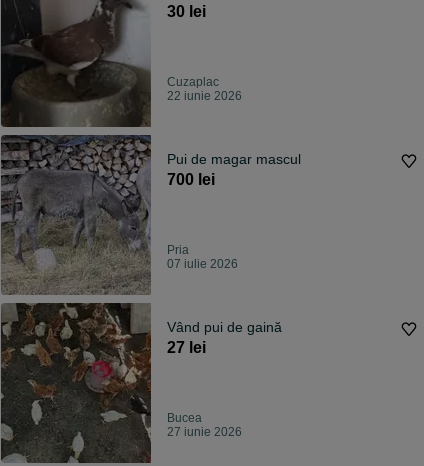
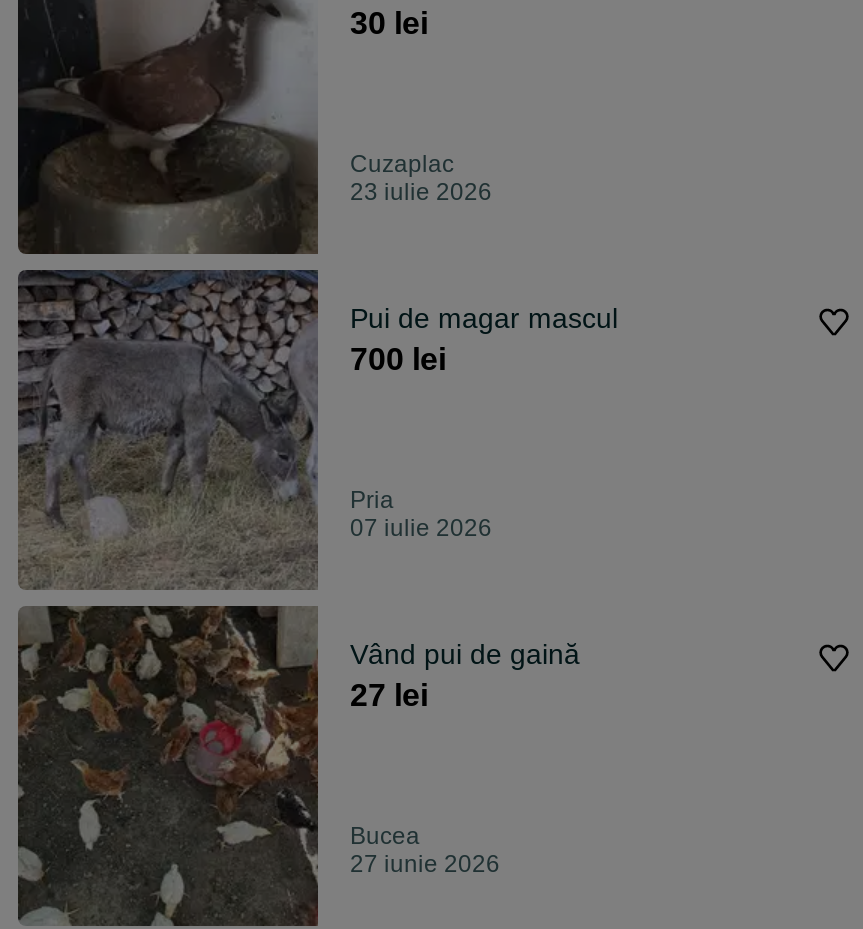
- 22 iunie 2026
+ 23 iulie 2026
